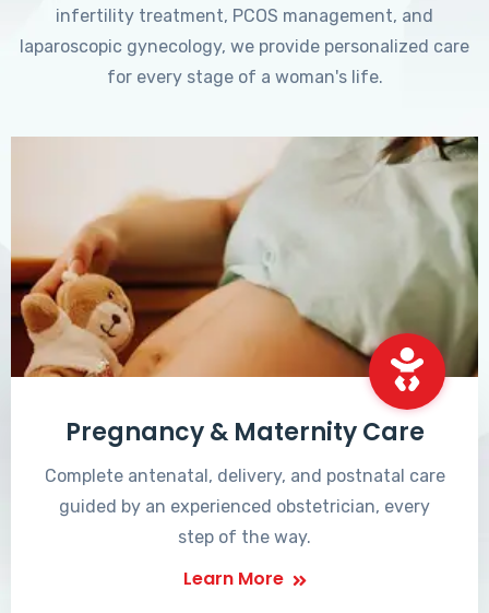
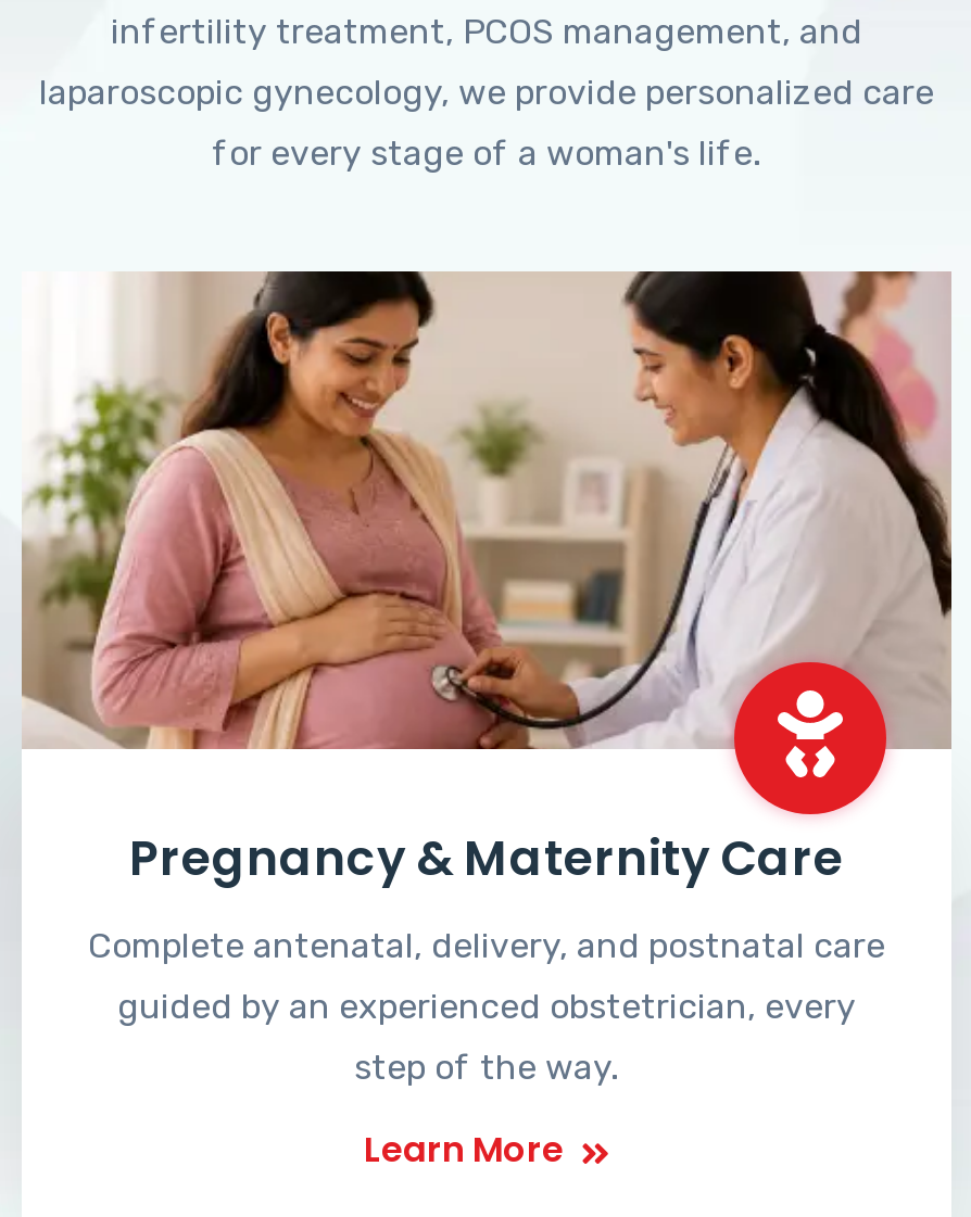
- [image]
+ [image]
